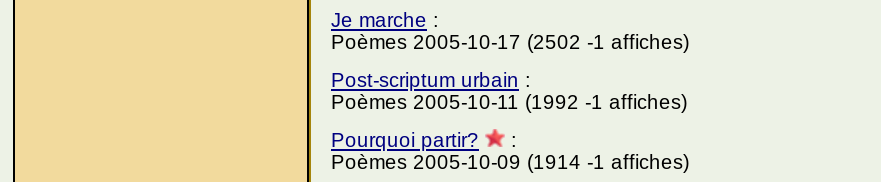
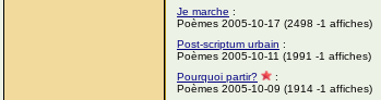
- Poèmes 2005-10-17 (2502 -1 affiches)
+ Poèmes 2005-10-17 (2498 -1 affiches)

- Poèmes 2005-10-11 (1992 -1 affiches)
+ Poèmes 2005-10-11 (1991 -1 affiches)
